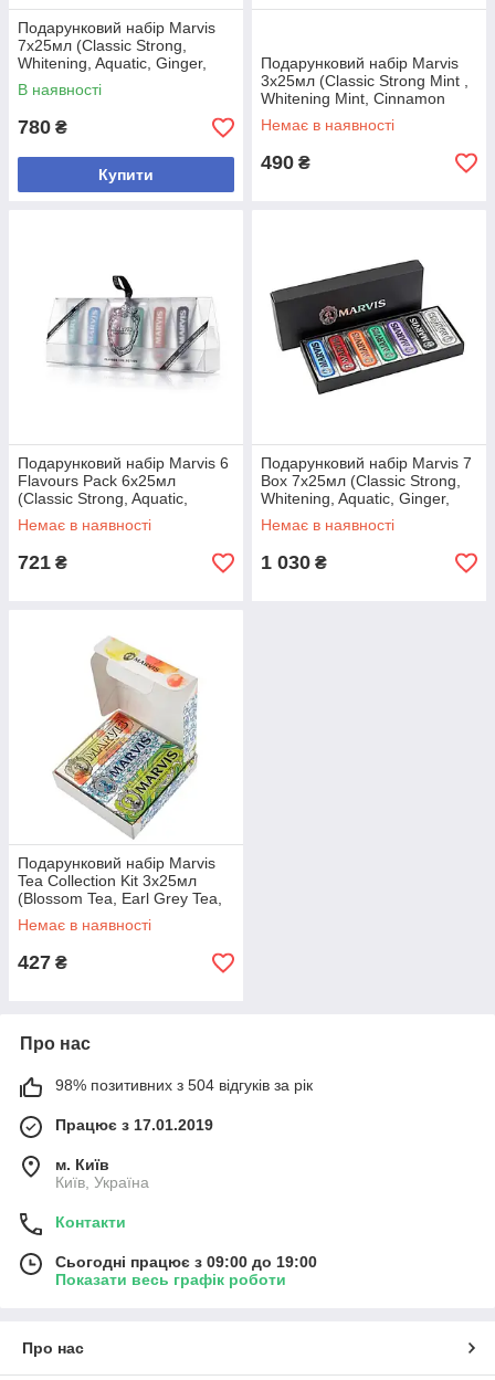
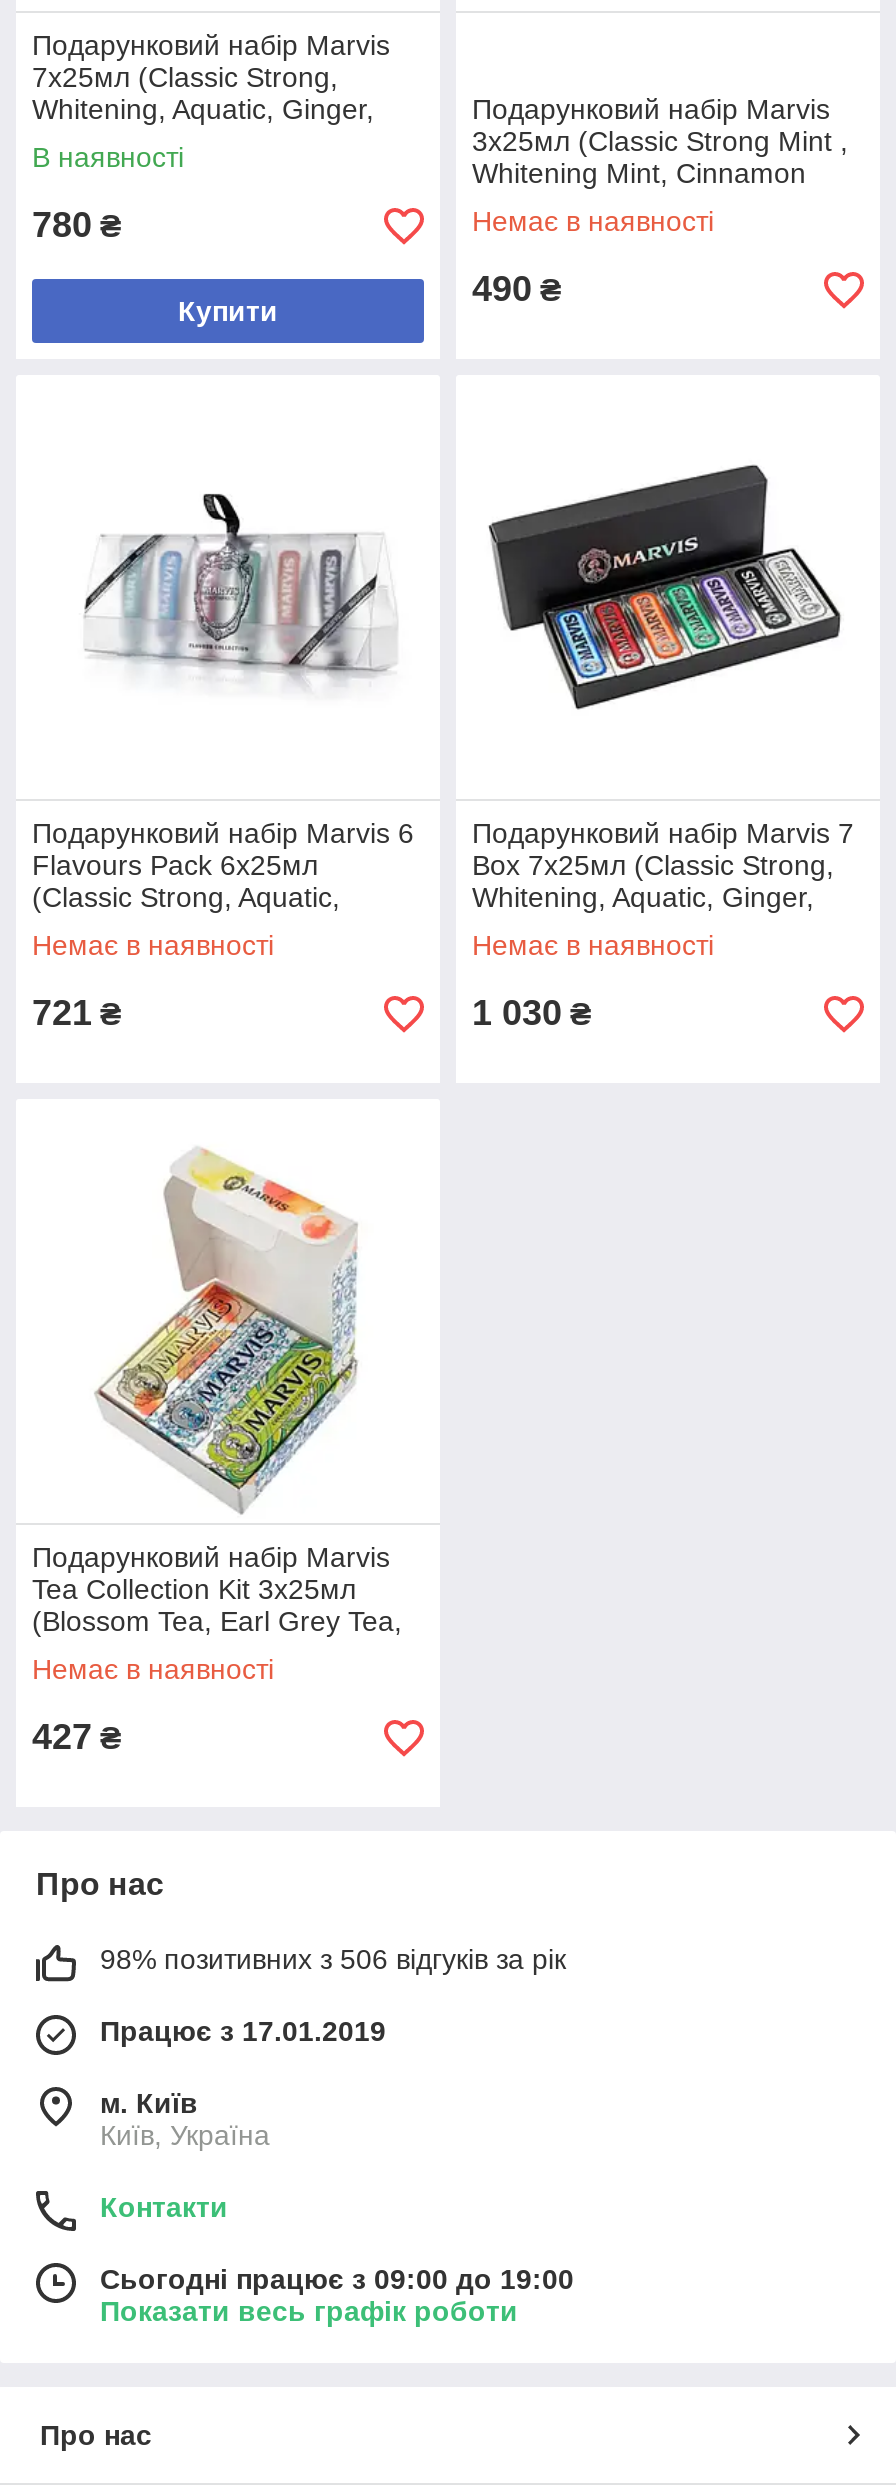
- 98% позитивних з 504 відгуків за рік
+ 98% позитивних з 506 відгуків за рік
